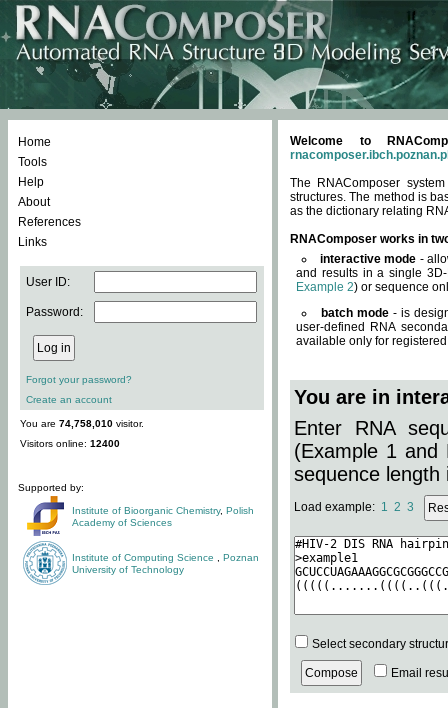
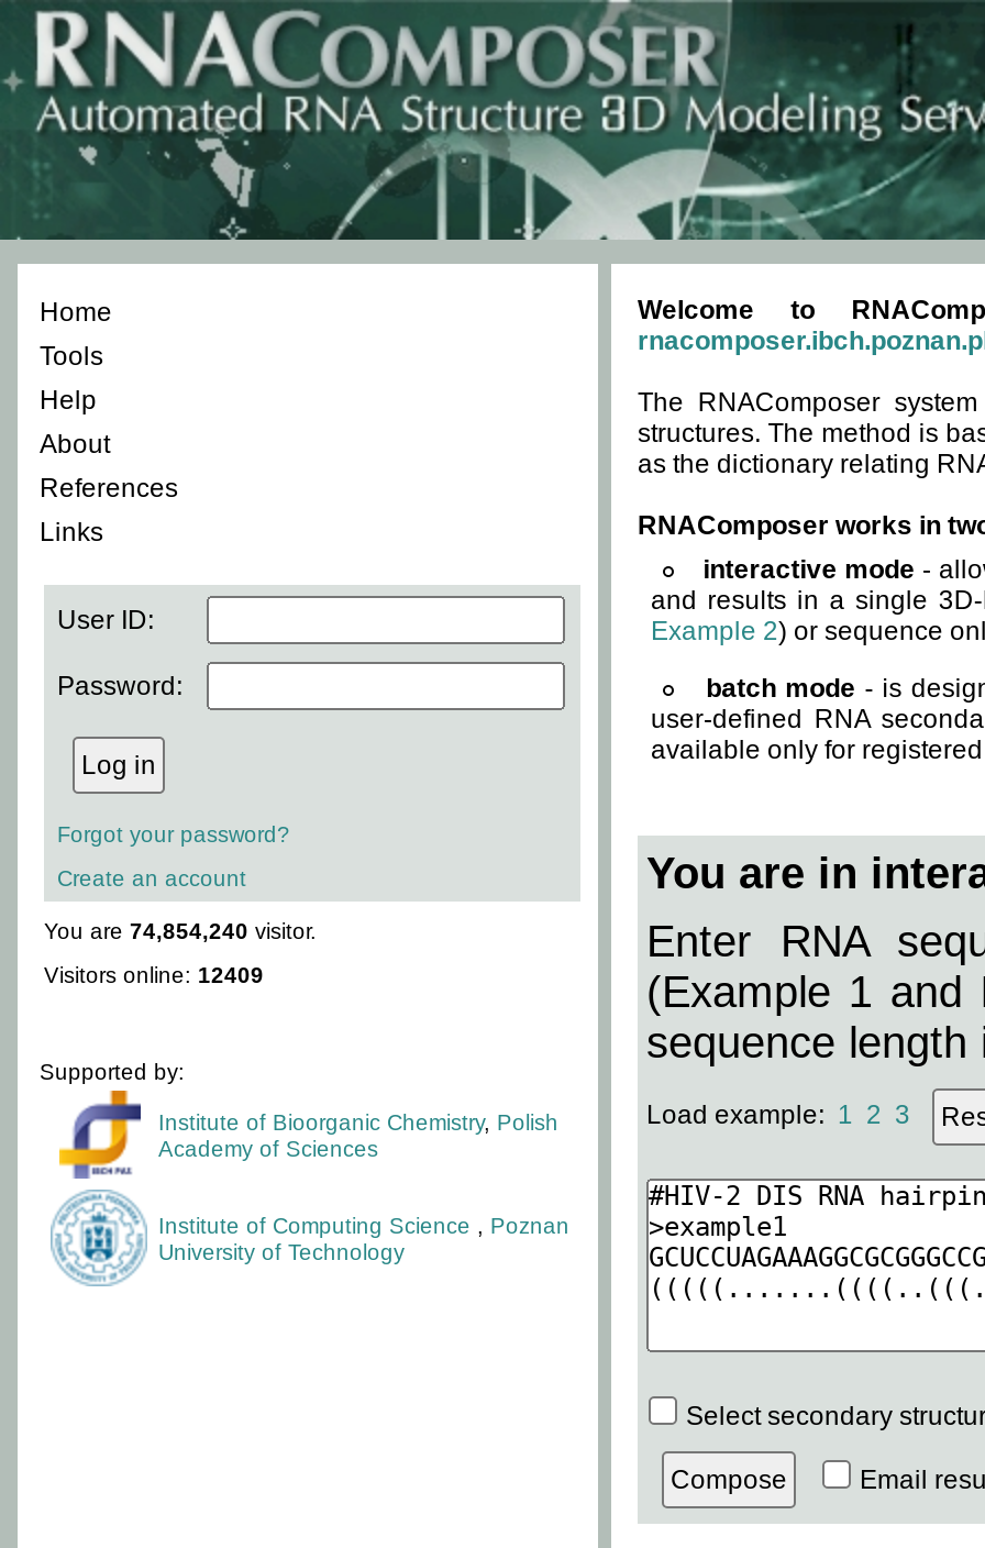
- You are 74,758,010 visitor.
+ You are 74,854,240 visitor.

- Visitors online: 12400
+ Visitors online: 12409
